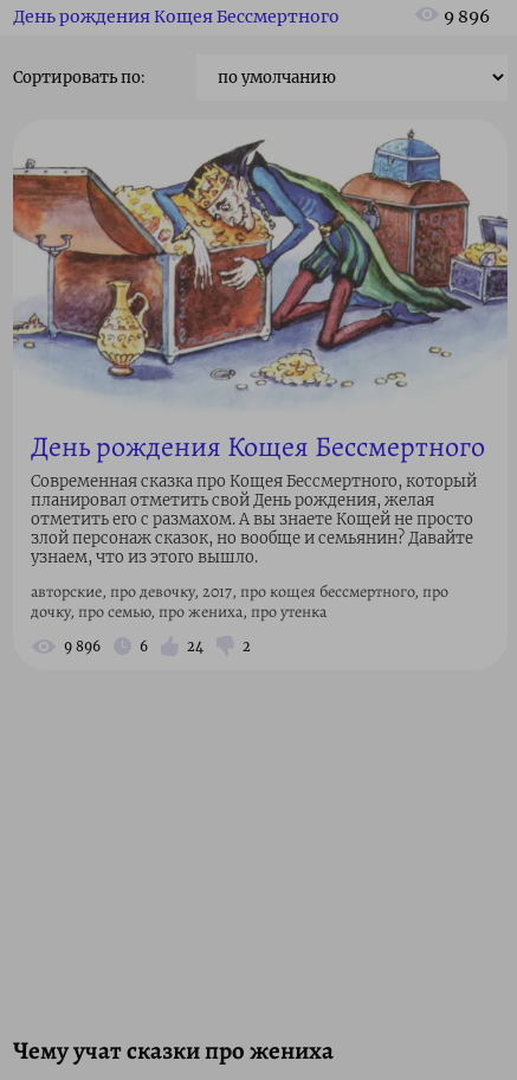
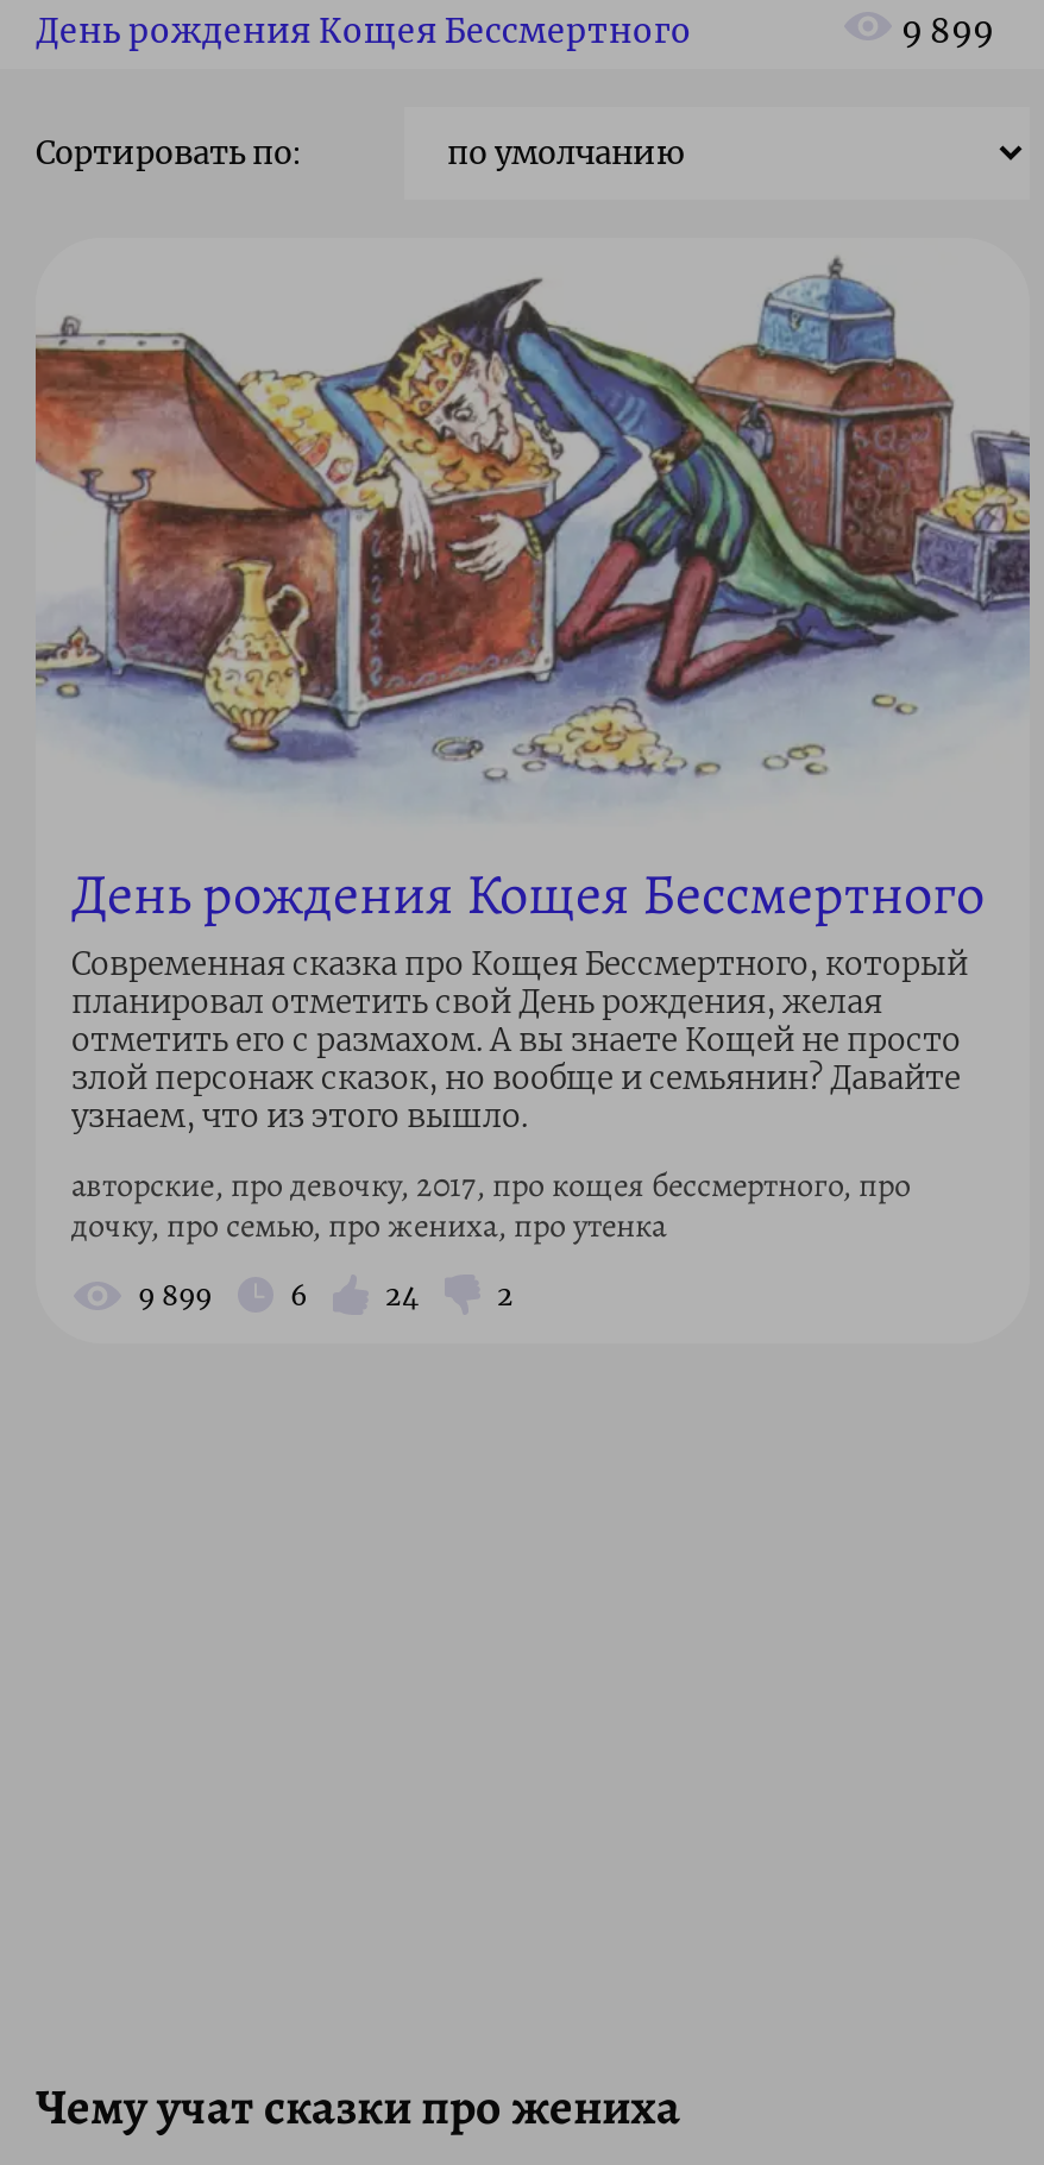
- 9 896
+ 9 899

- 9 896
+ 9 899
